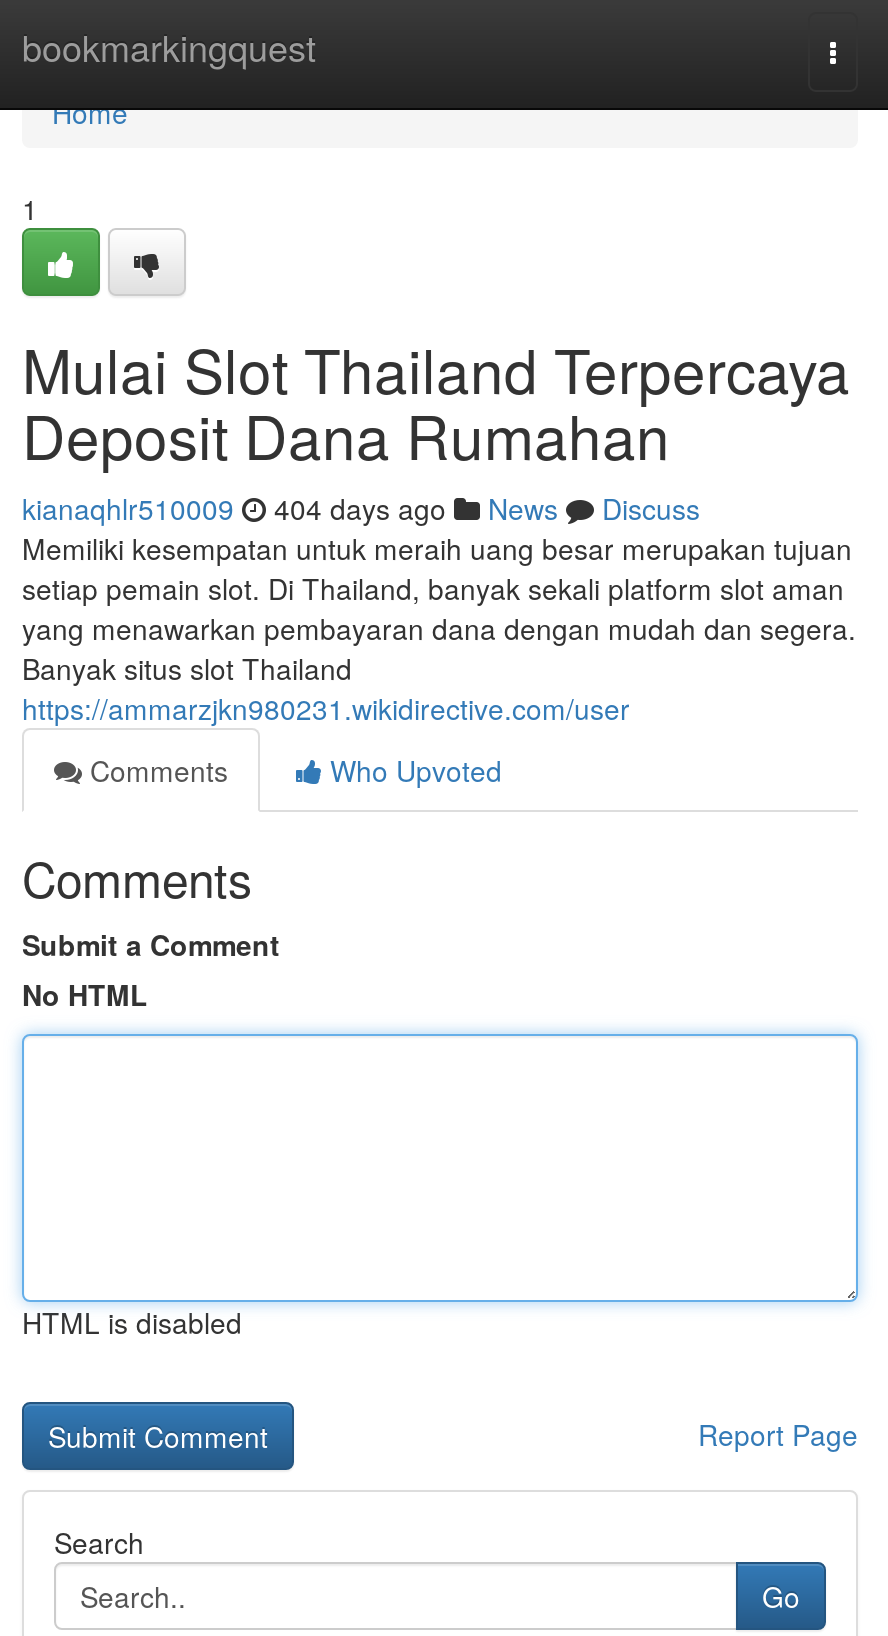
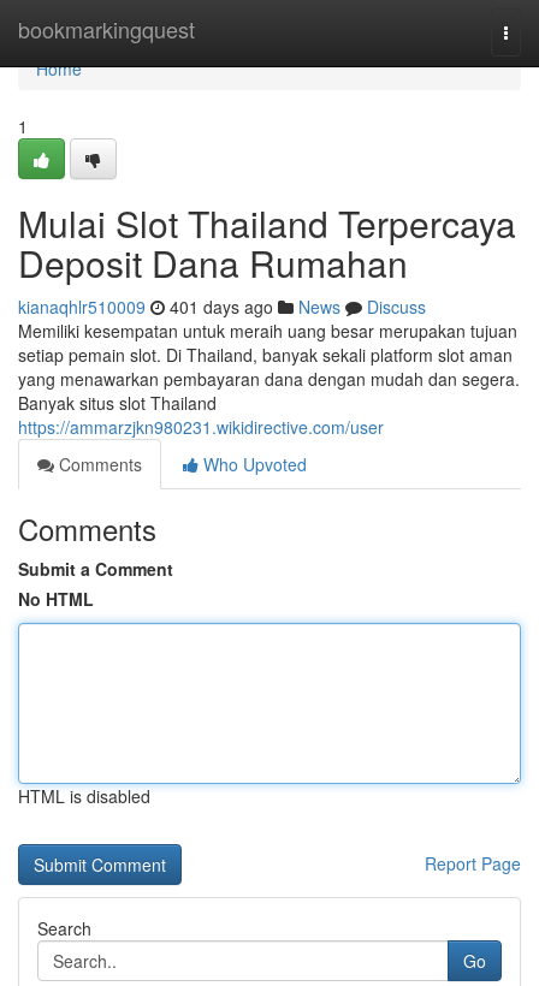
- kianaqhlr510009 404 days ago News Discuss
+ kianaqhlr510009 401 days ago News Discuss
